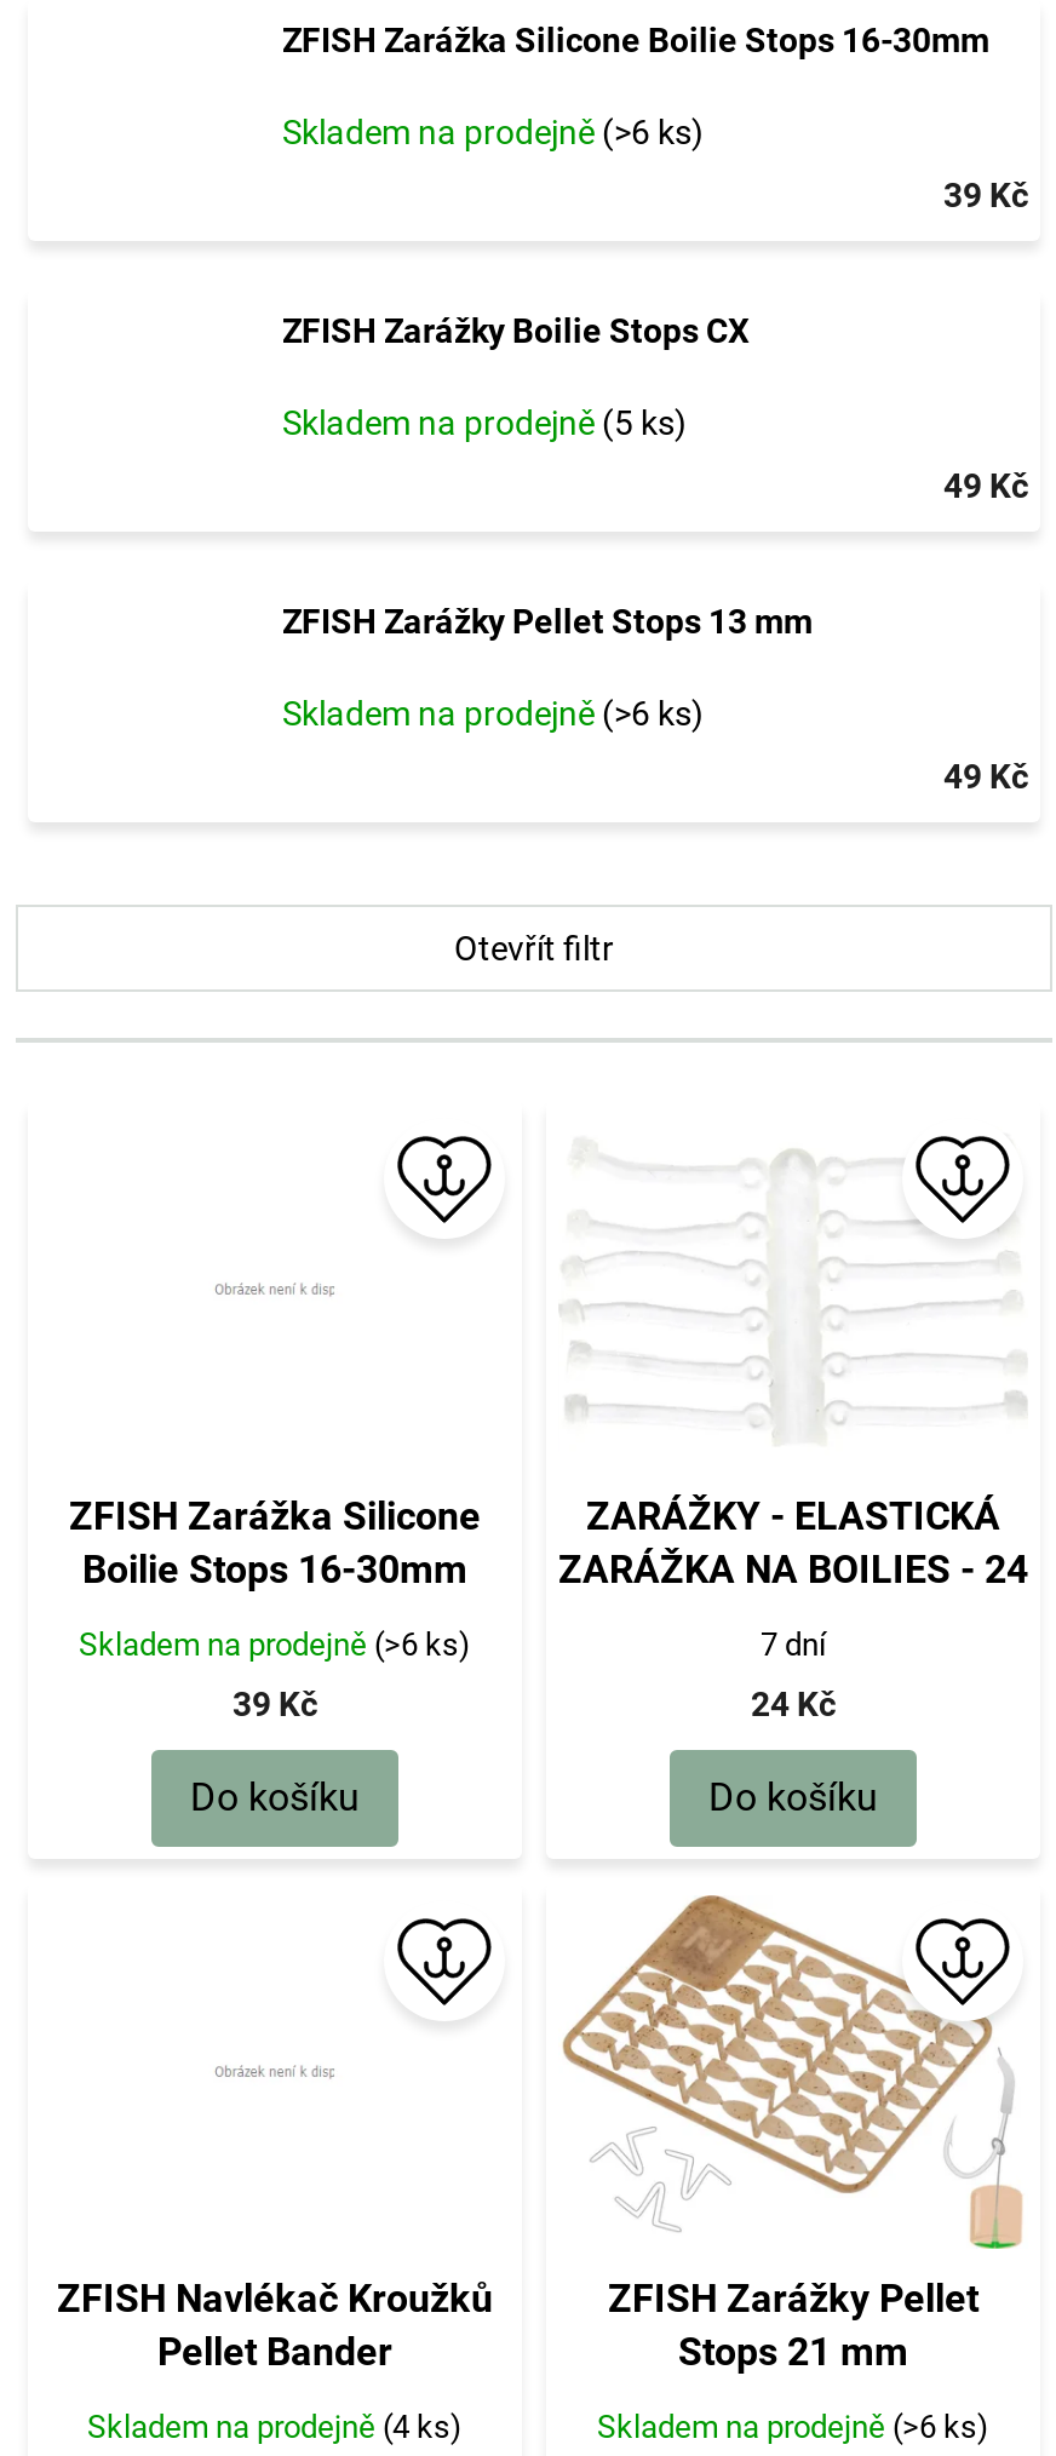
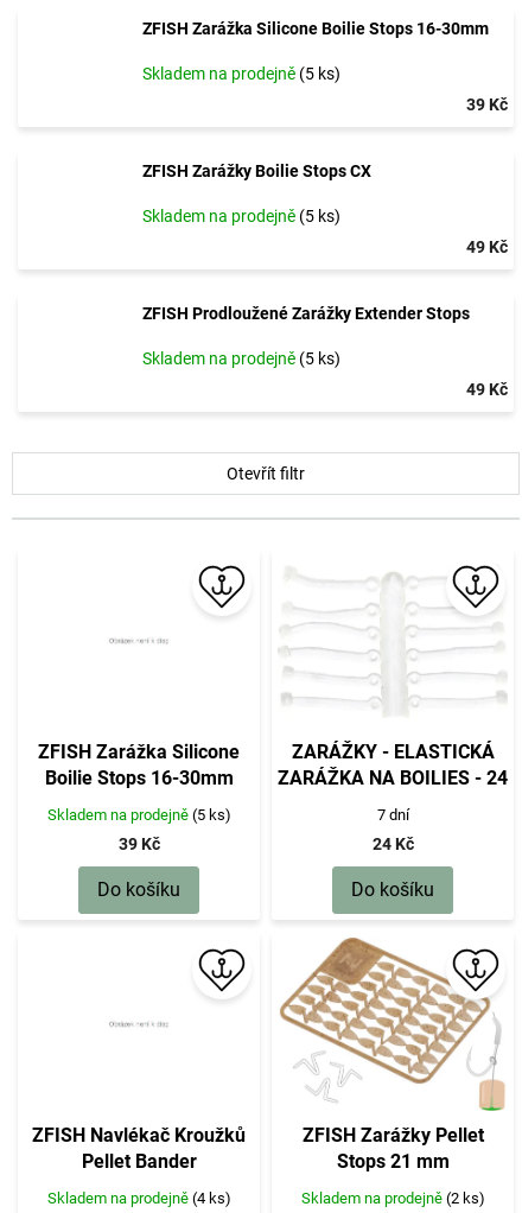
- Skladem na prodejně (>6 ks)
+ Skladem na prodejně (5 ks)

- ZFISH Zarážky Pellet Stops 13 mm
+ ZFISH Prodloužené Zarážky Extender Stops

- Skladem na prodejně (>6 ks)
+ Skladem na prodejně (5 ks)

- Skladem na prodejně (>6 ks)
+ Skladem na prodejně (5 ks)

- Skladem na prodejně (>6 ks)
+ Skladem na prodejně (2 ks)
